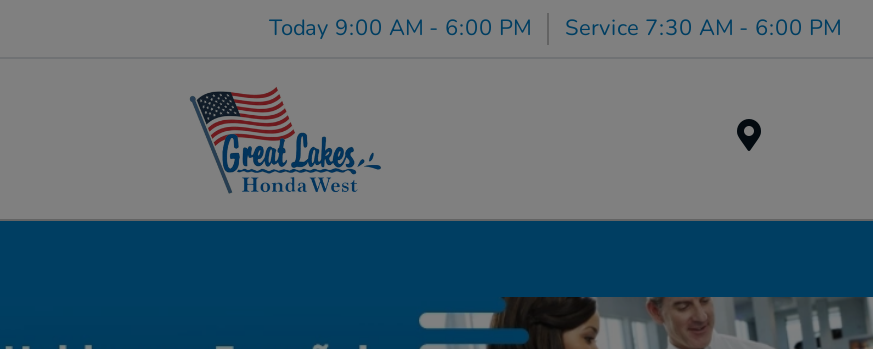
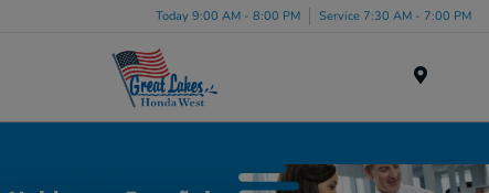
- Today 9:00 AM - 6:00 PM
+ Today 9:00 AM - 8:00 PM

- Service 7:30 AM - 6:00 PM
+ Service 7:30 AM - 7:00 PM
